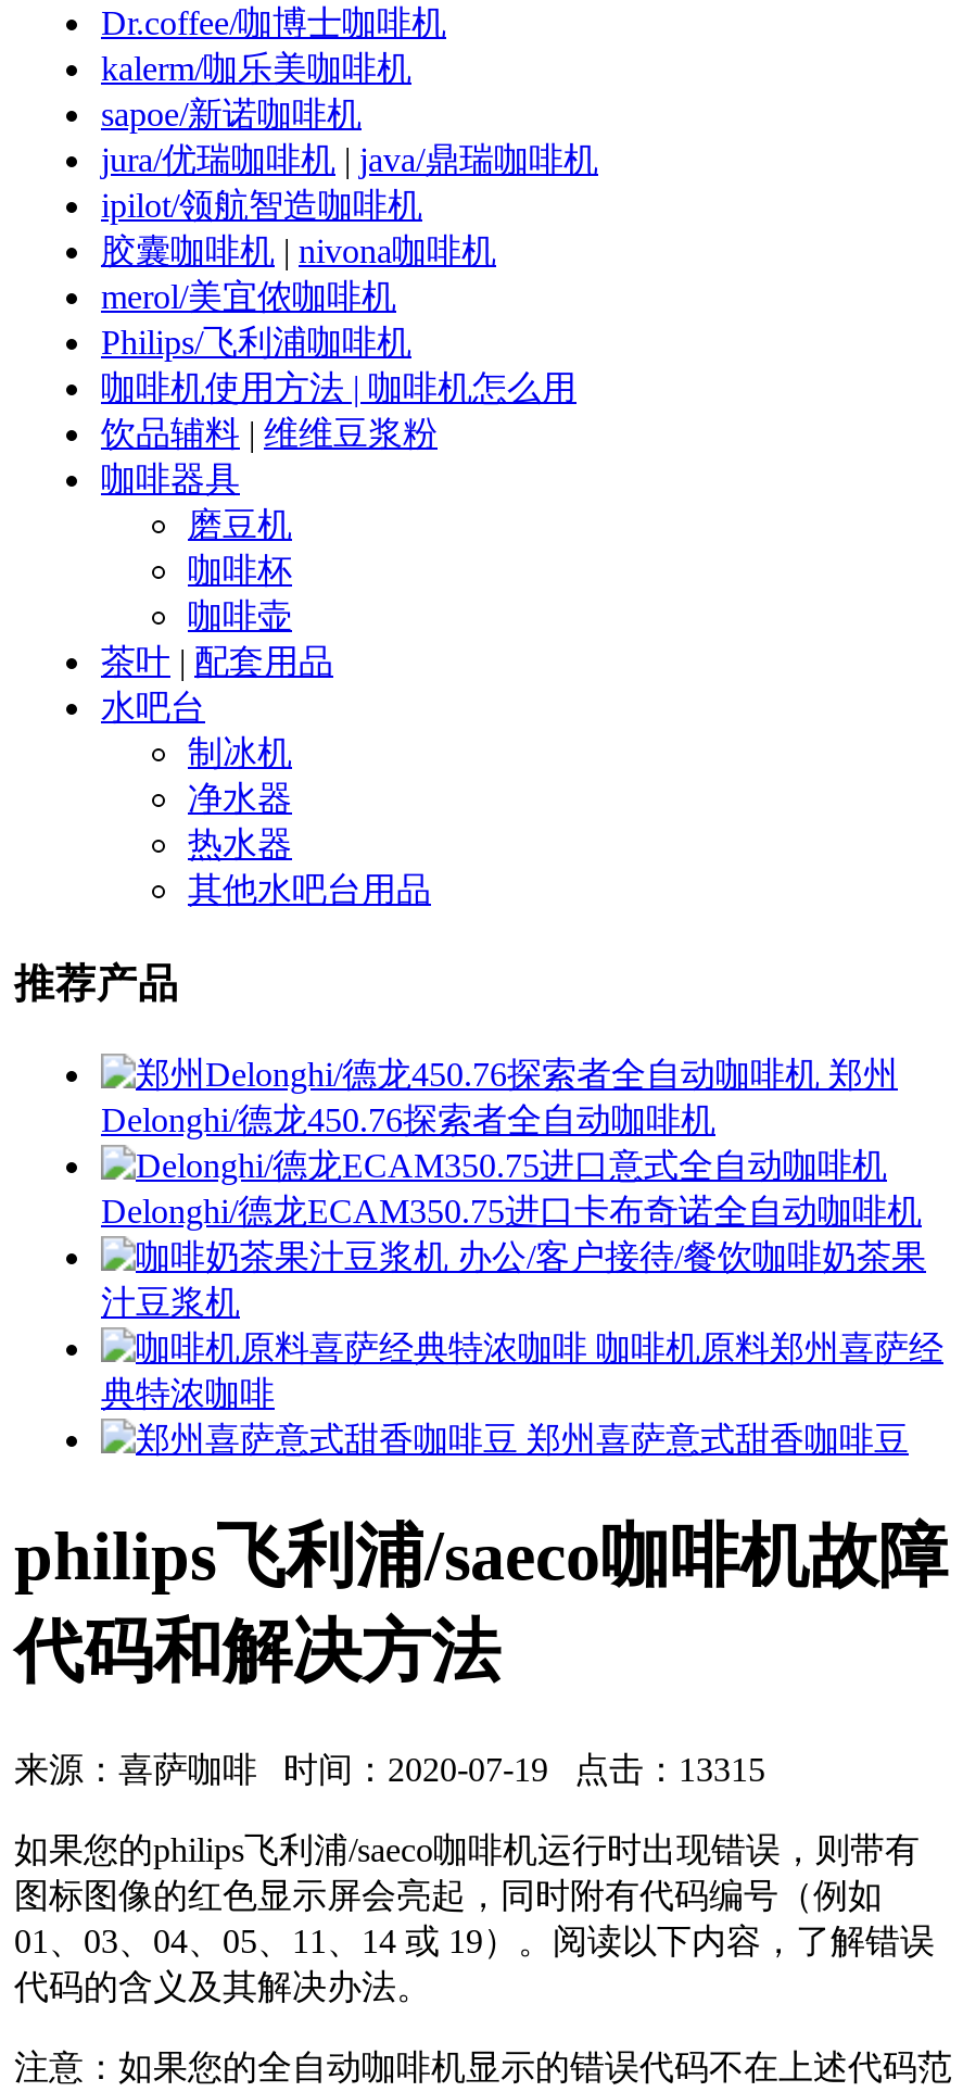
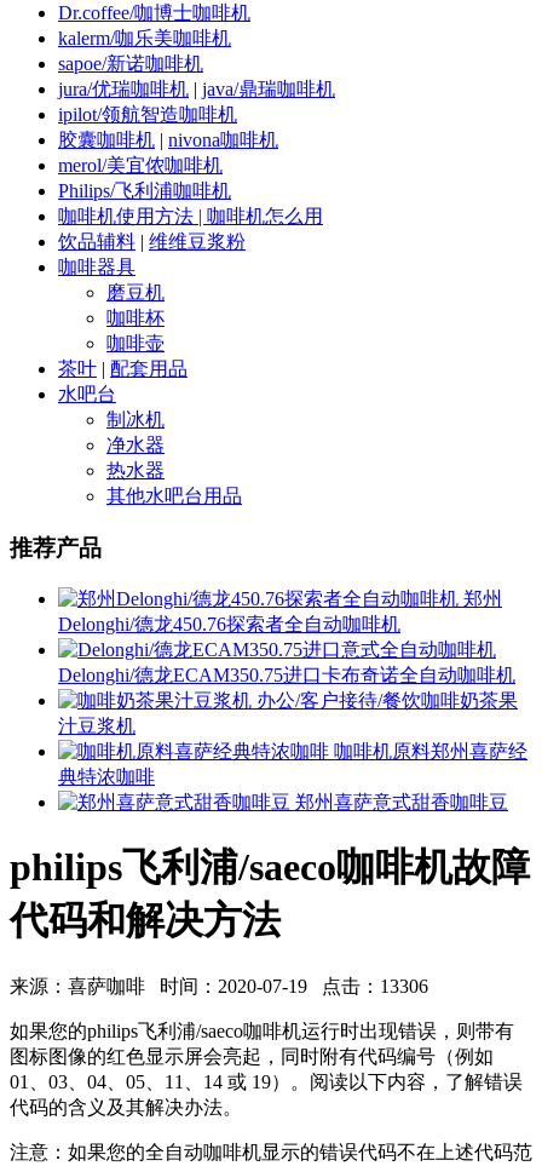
- 来源：喜萨咖啡 时间：2020-07-19 点击：13315
+ 来源：喜萨咖啡 时间：2020-07-19 点击：13306
